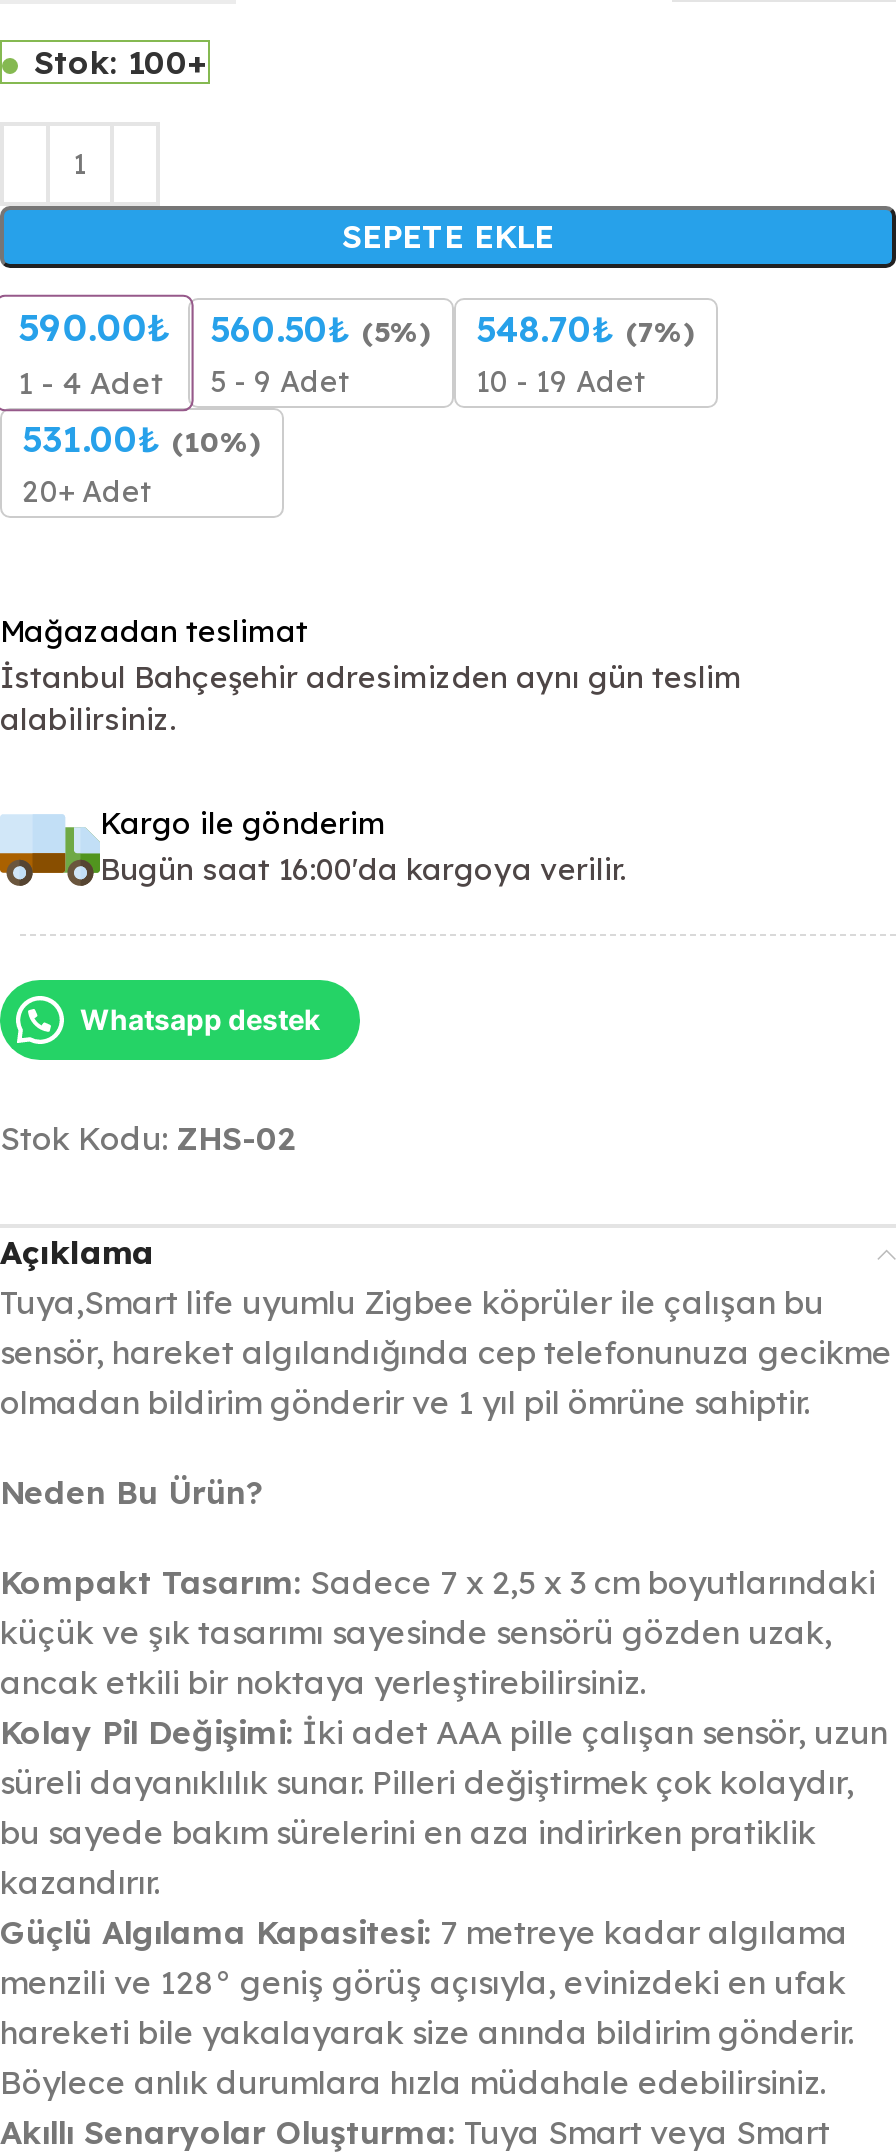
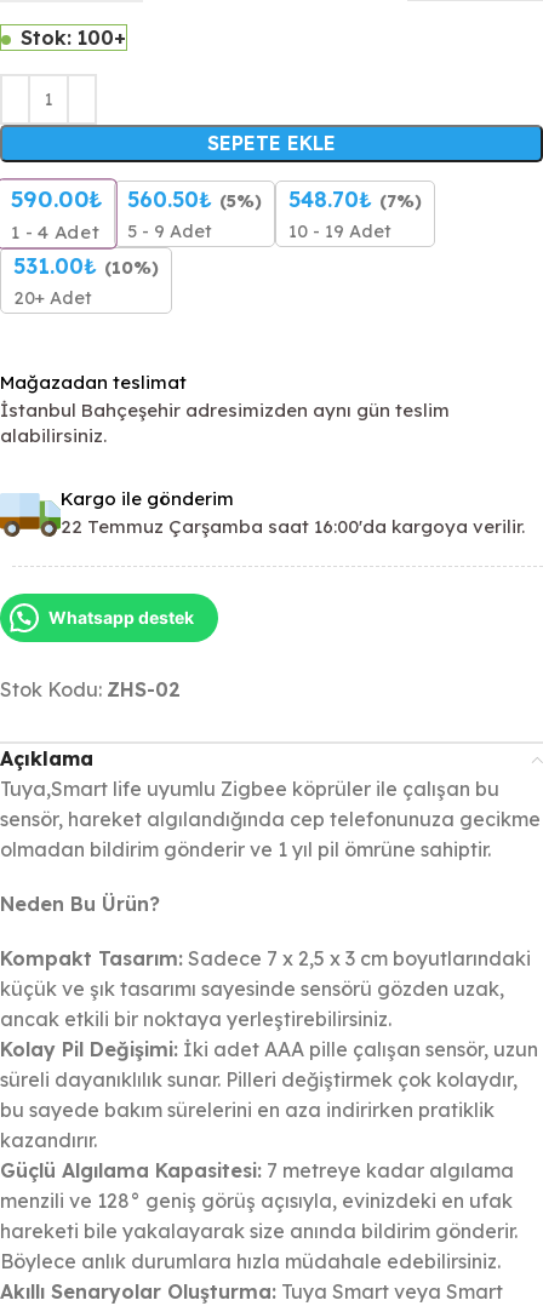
- Bugün saat 16:00'da kargoya verilir.
+ 22 Temmuz Çarşamba saat 16:00'da kargoya verilir.
